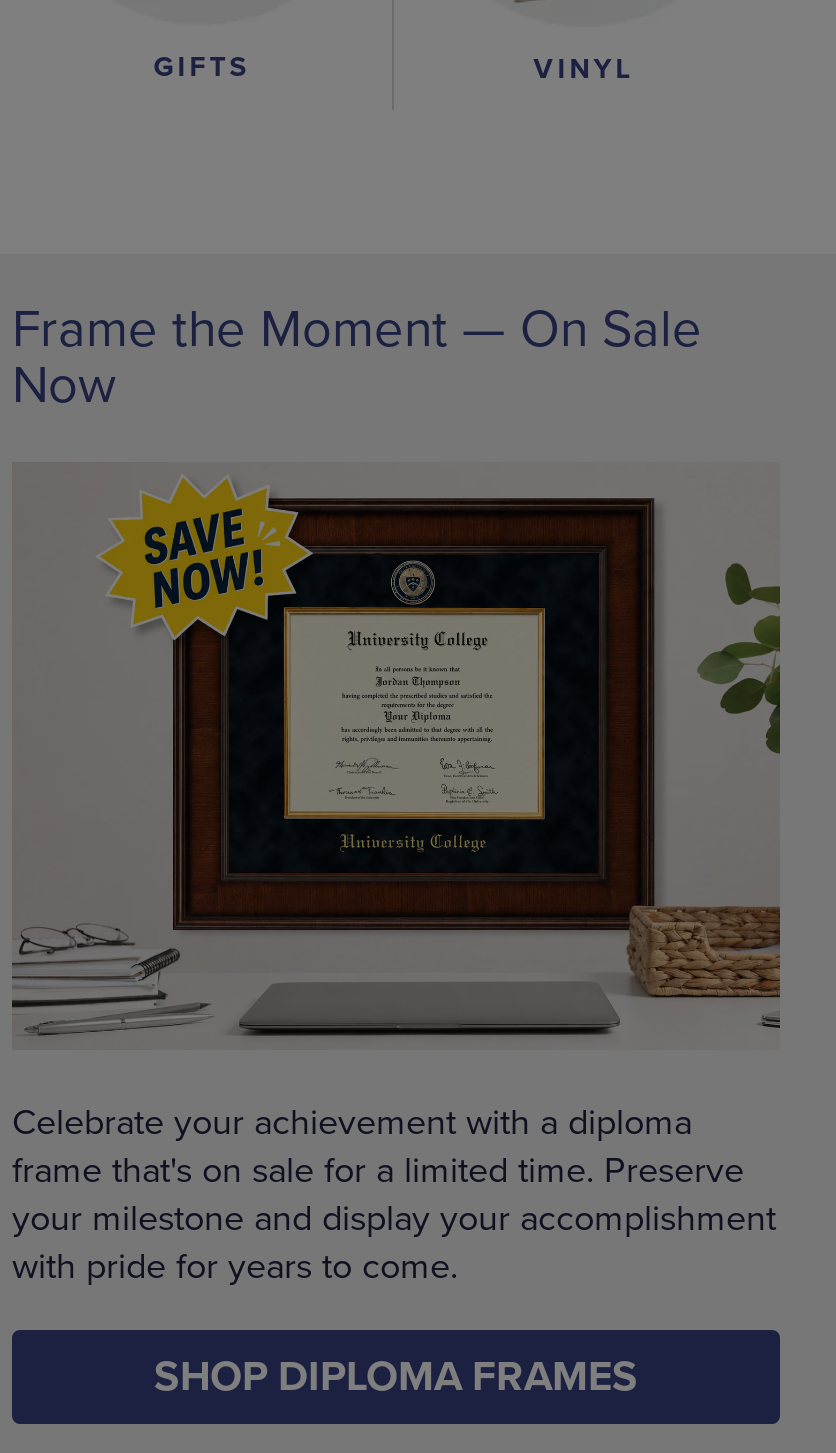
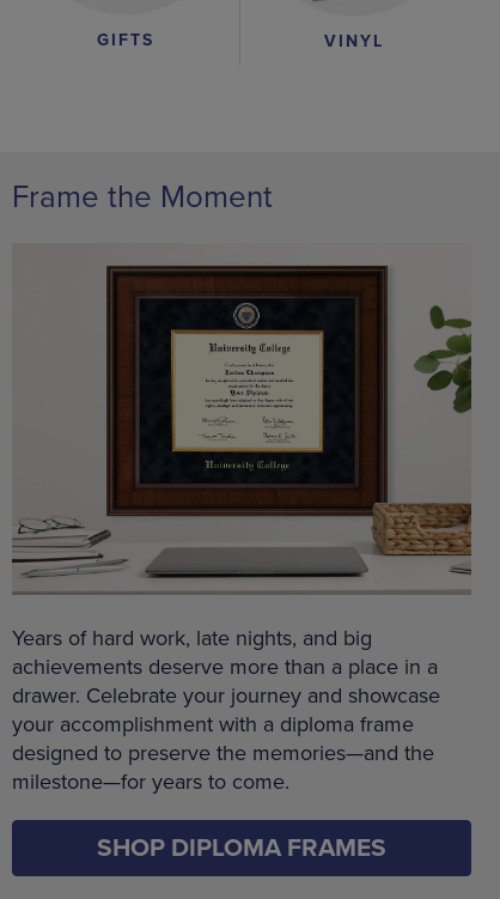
- Frame the Moment — On Sale
- Now
+ Frame the Moment

- [image]
- Celebrate your achievement with a diploma
- frame that's on sale for a limited time. Preserve
- your milestone and display your accomplishment
- with pride for years to come.
+ [image]
+ Years of hard work, late nights, and big
+ achievements deserve more than a place in a
+ drawer. Celebrate your journey and showcase
+ your accomplishment with a diploma frame
+ designed to preserve the memories—and the
+ milestone—for years to come.
